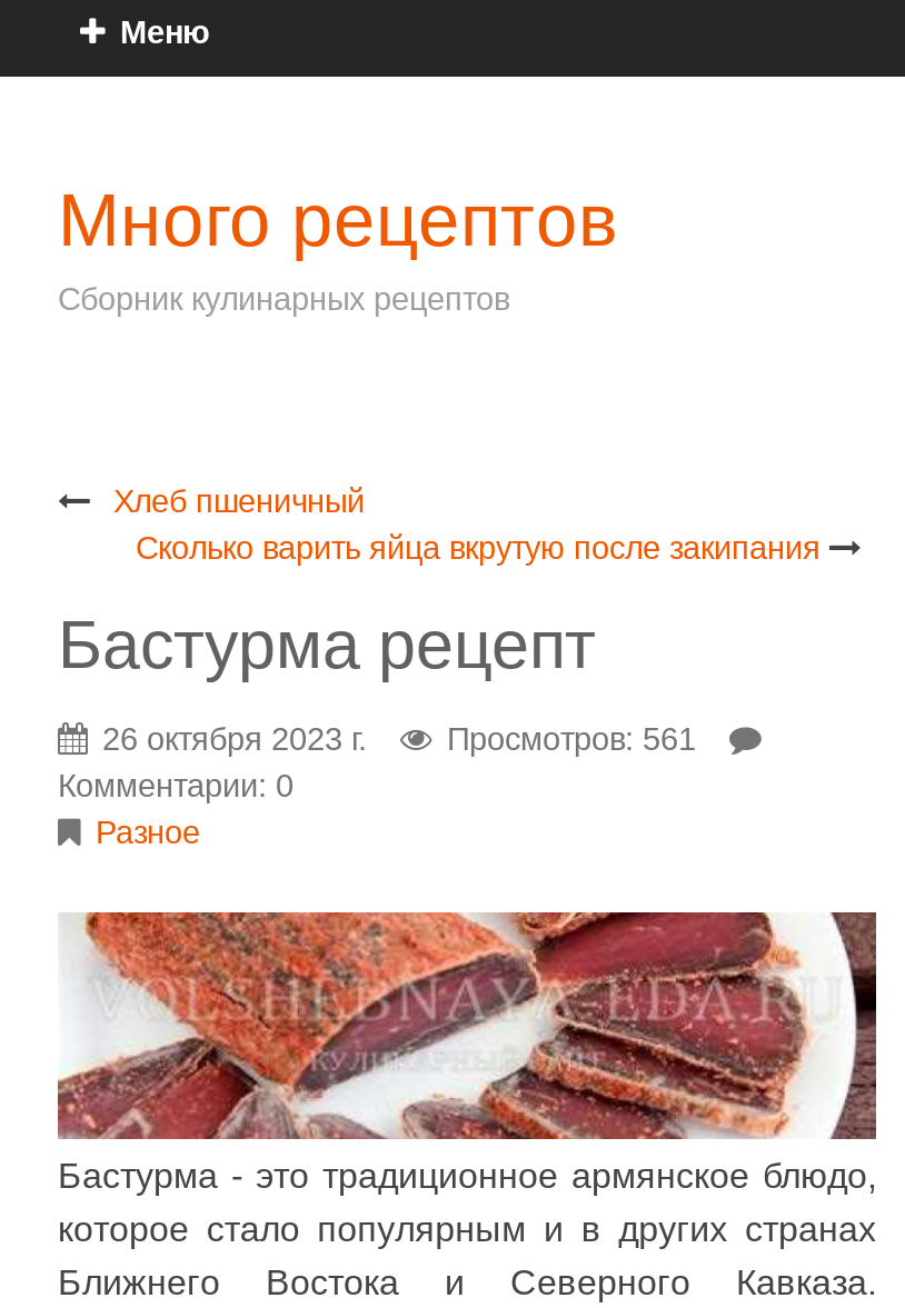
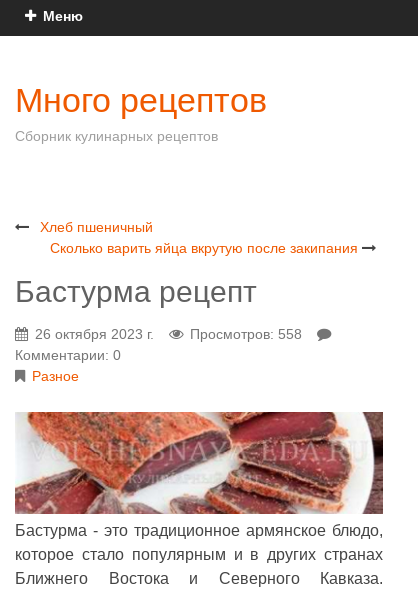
- Просмотров: 561
+ Просмотров: 558
